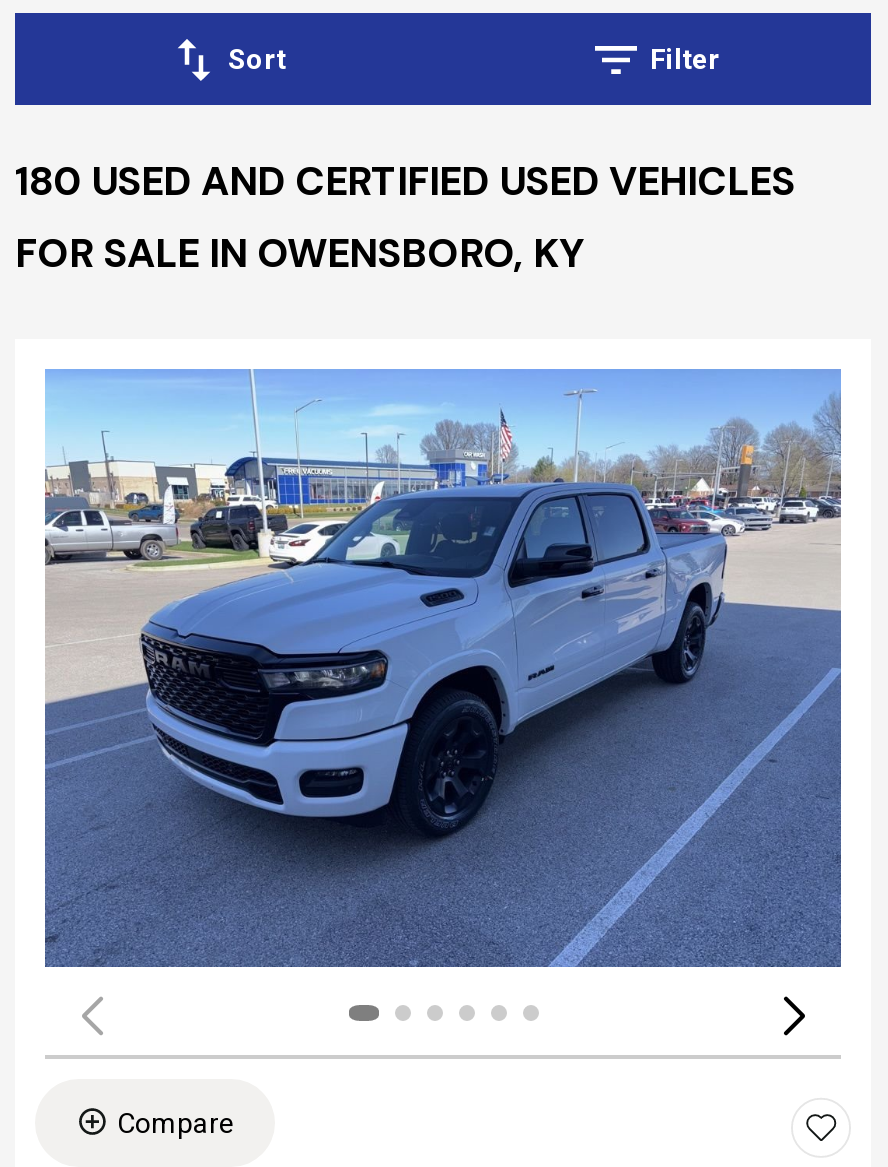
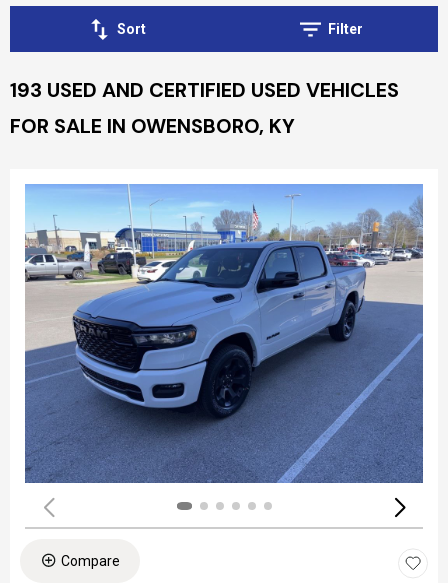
- 180 USED AND CERTIFIED USED VEHICLES
+ 193 USED AND CERTIFIED USED VEHICLES
